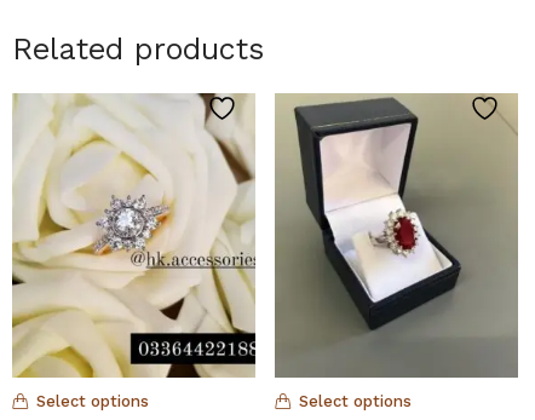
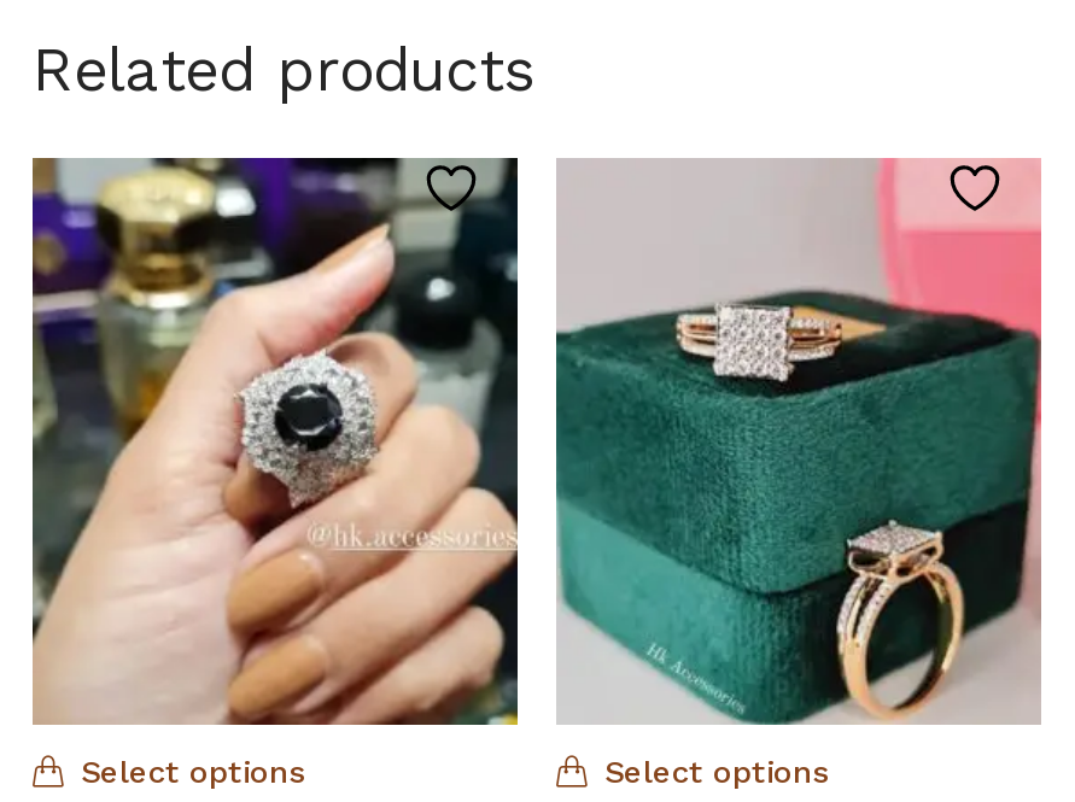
- [image]
+ [image]

- [image]
+ [image]
